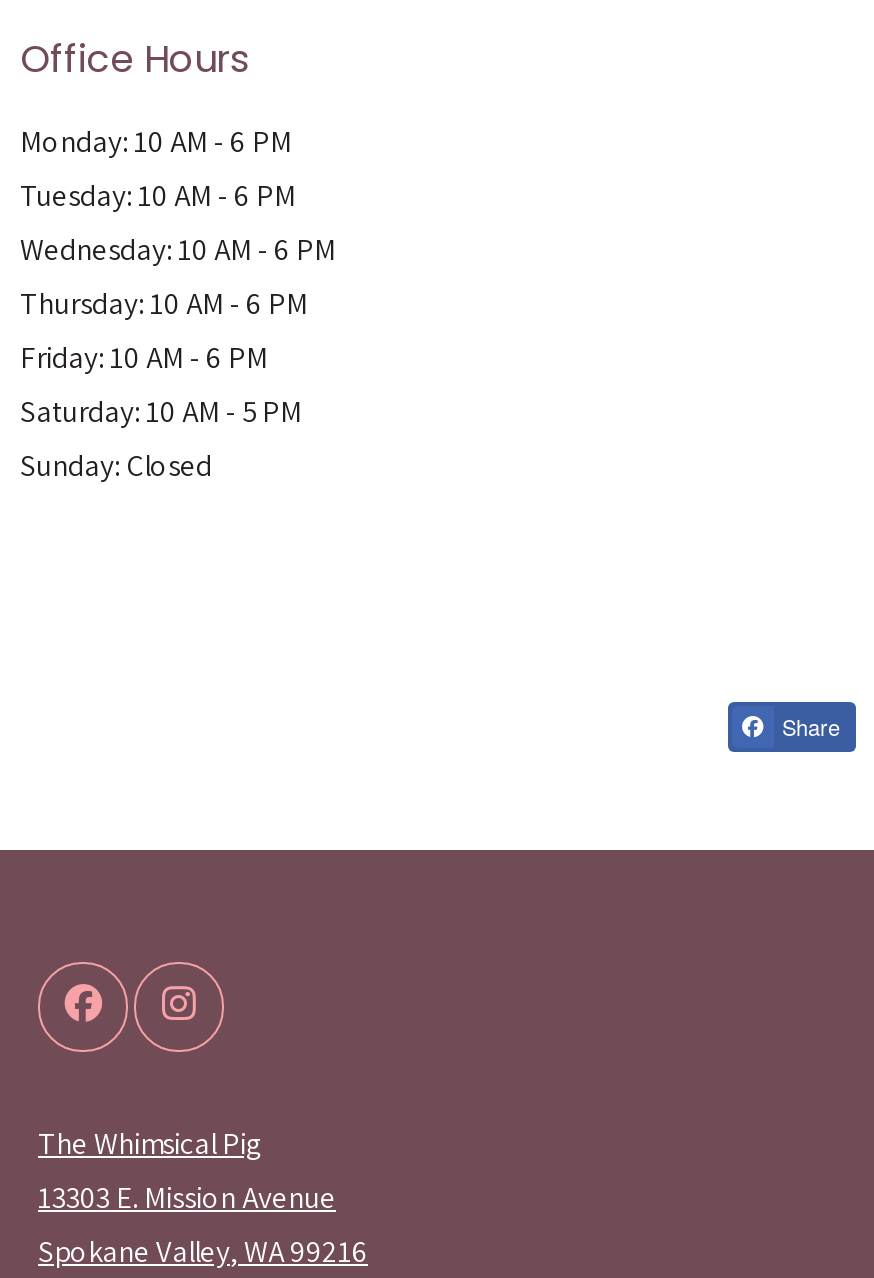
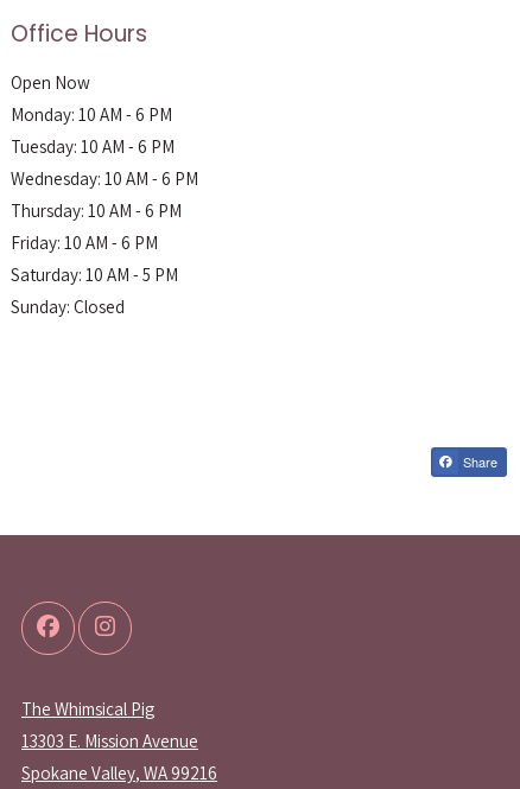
+ Open Now
